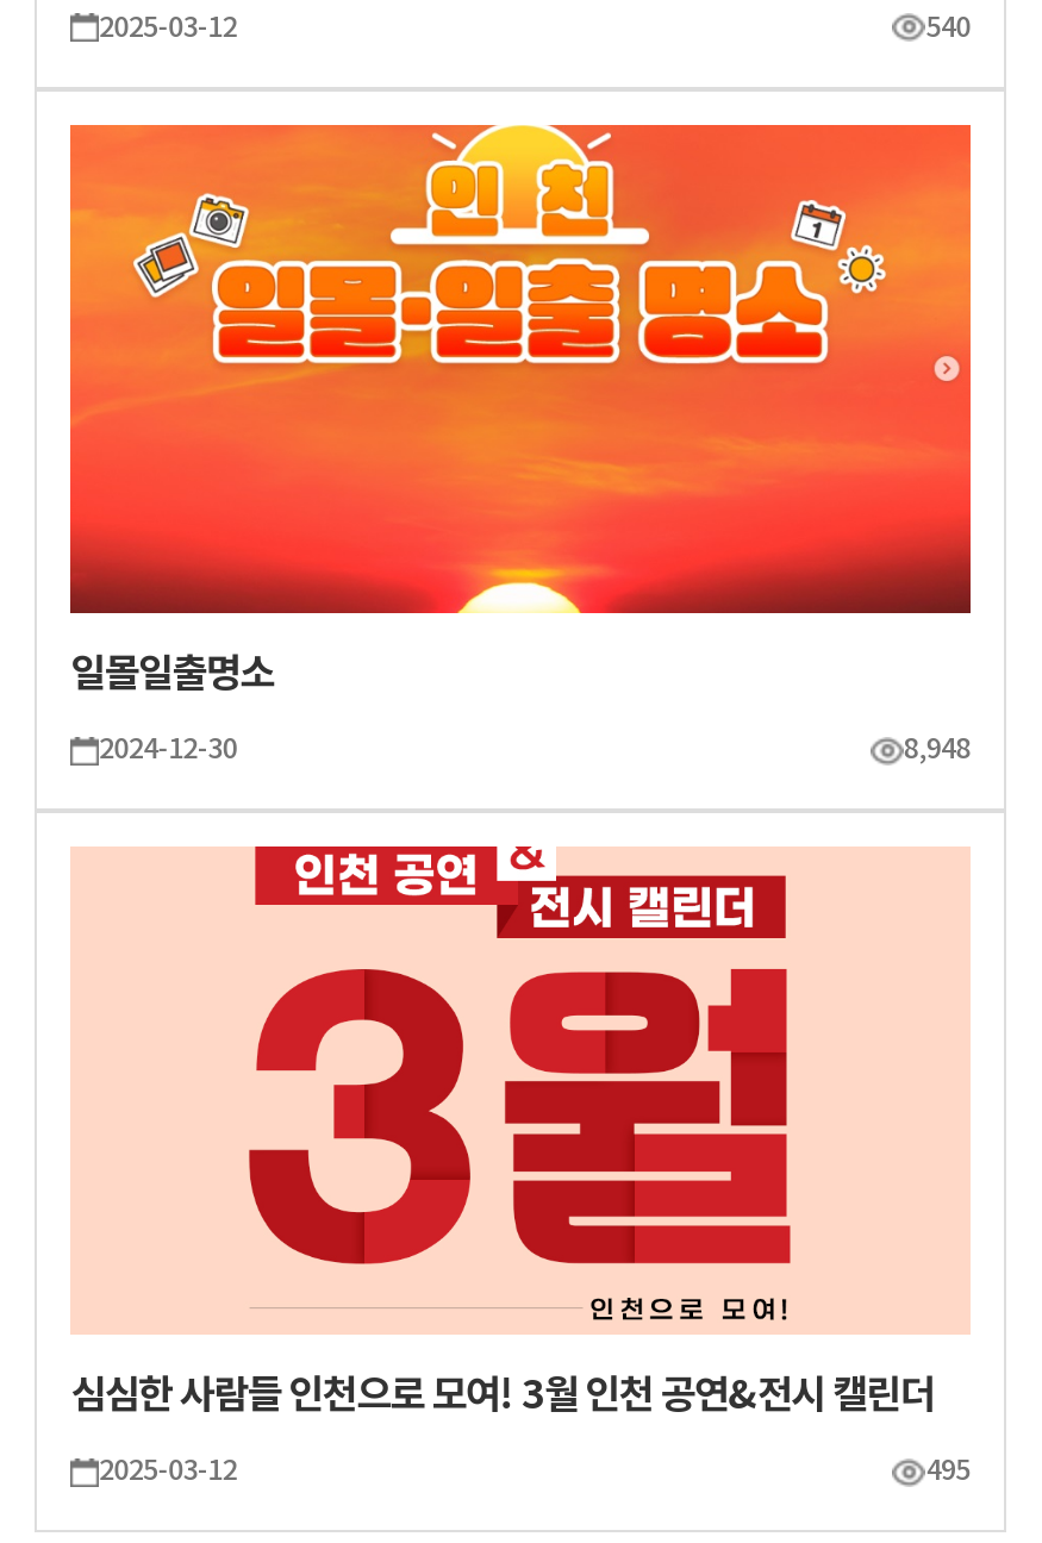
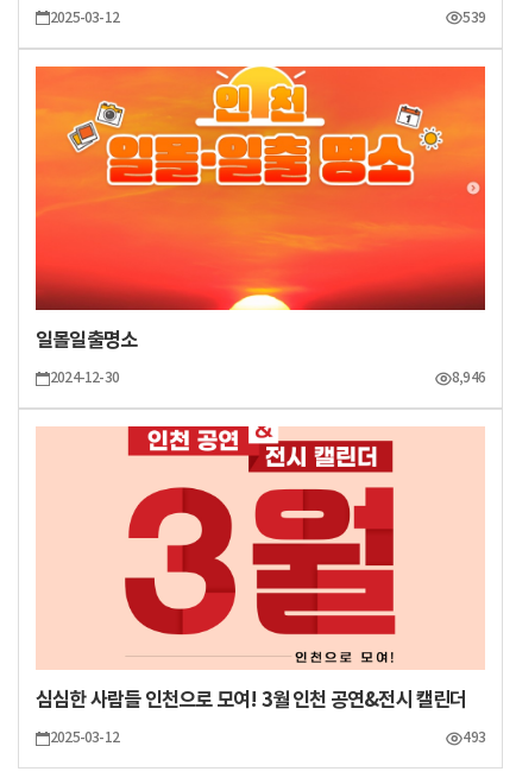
- 540
+ 539

- 8,948
+ 8,946

- 495
+ 493
